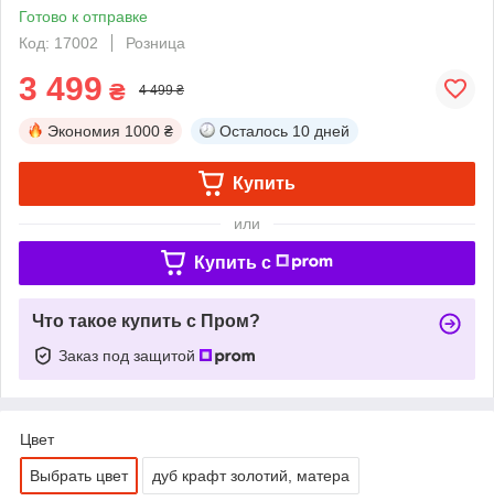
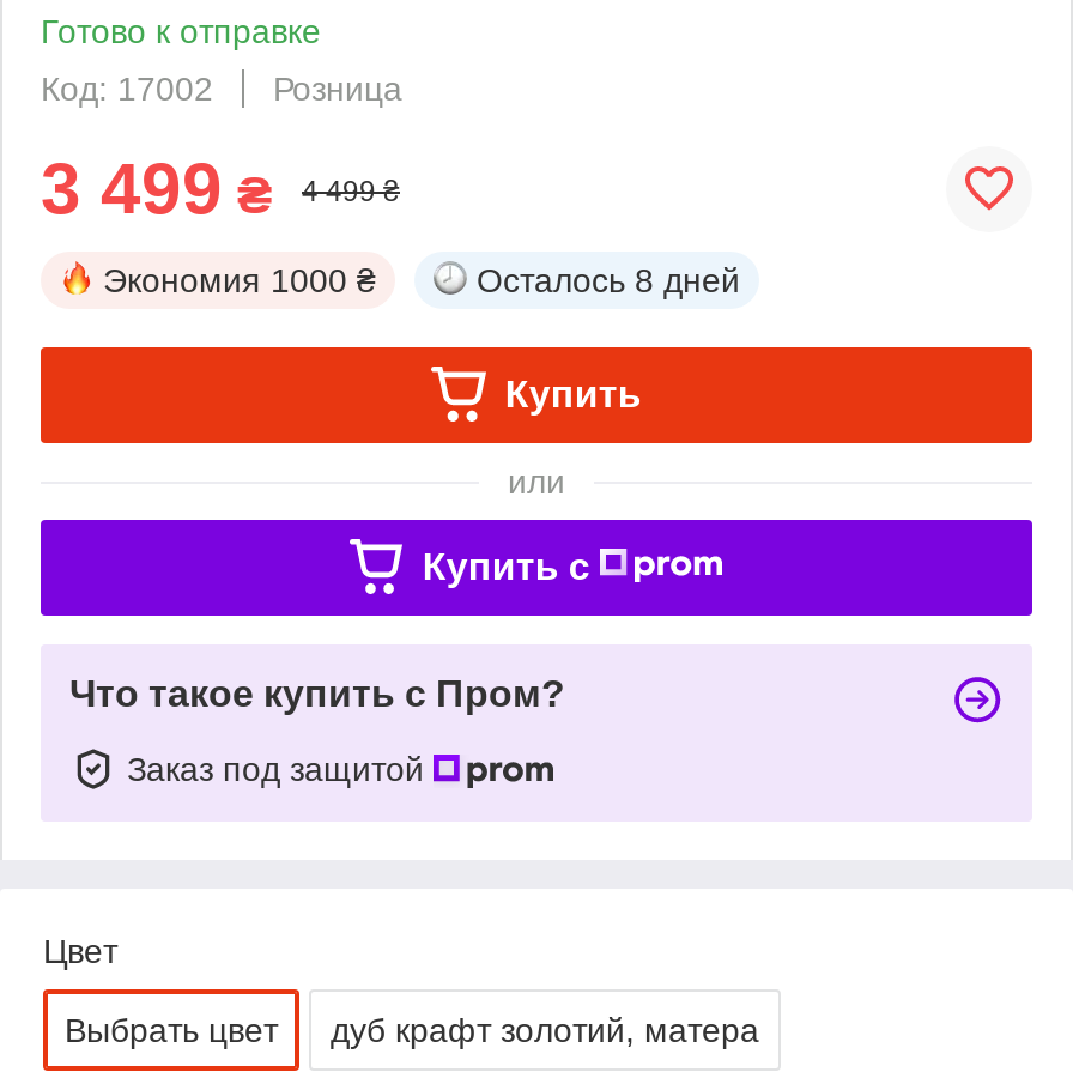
- Осталось 10 дней
+ Осталось 8 дней
